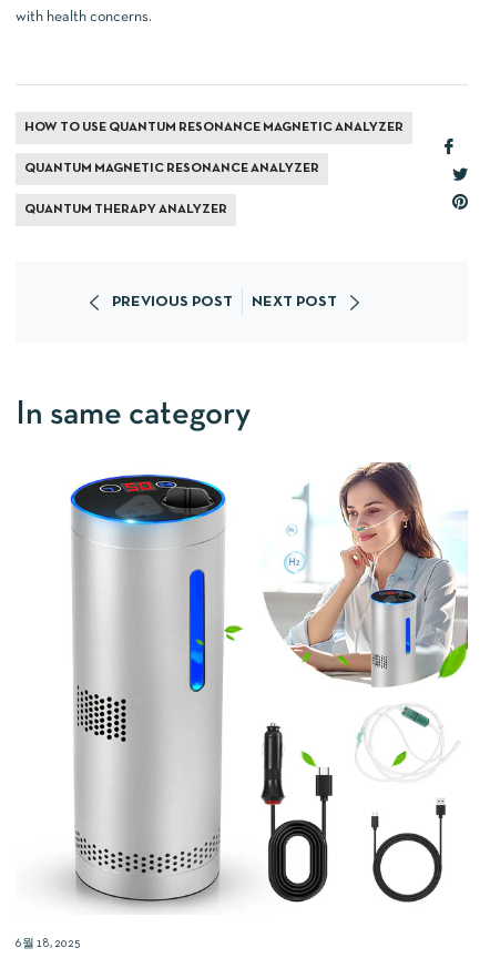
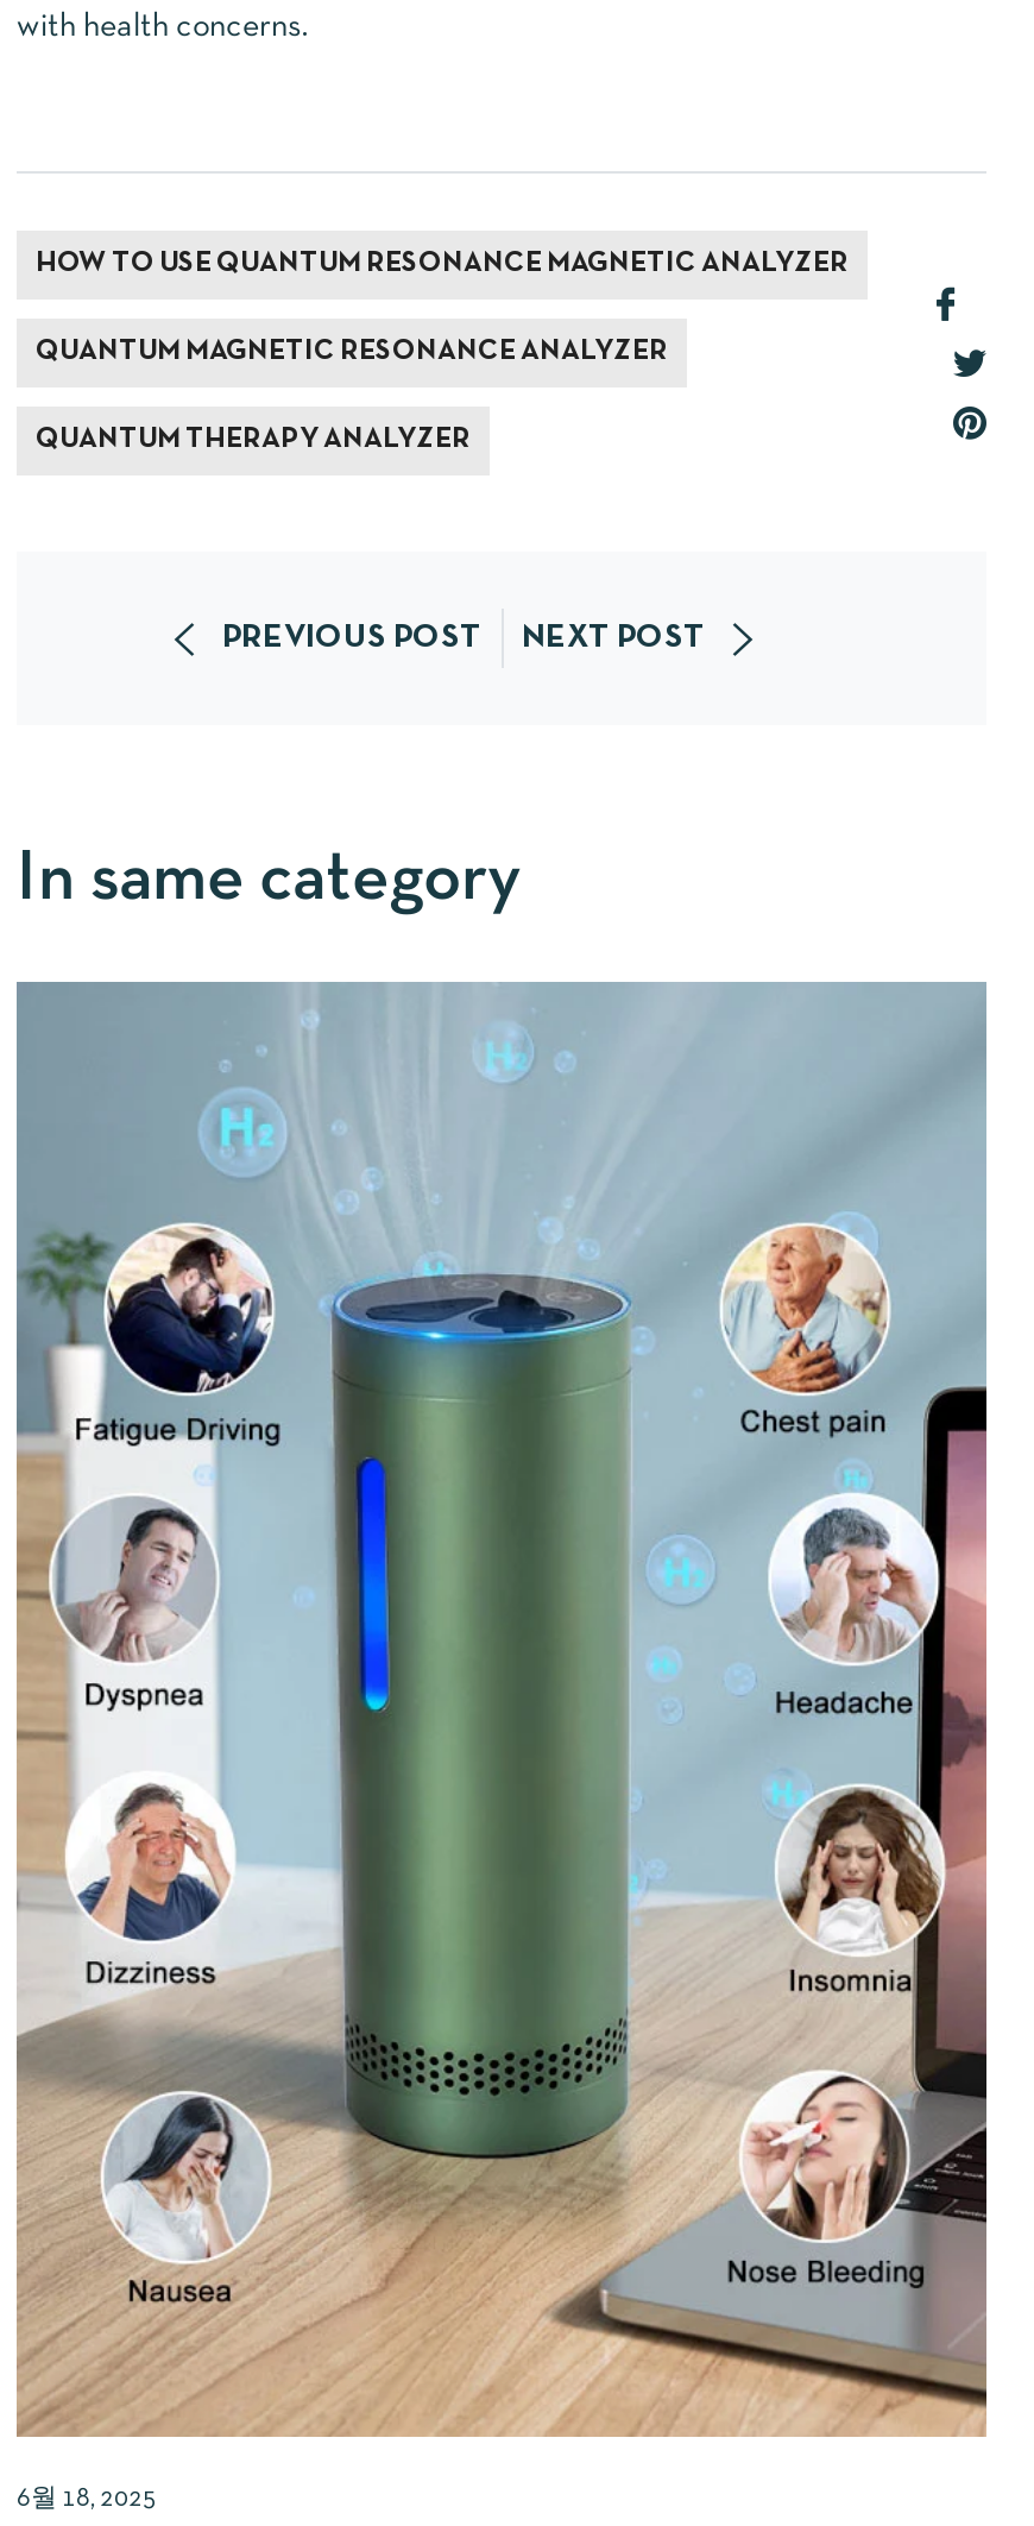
- [image]
+ [image]
